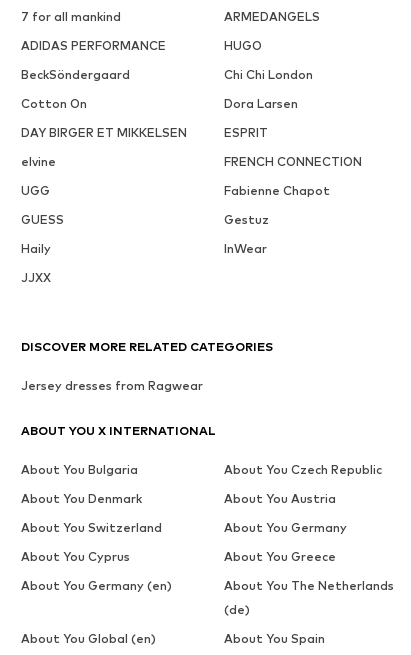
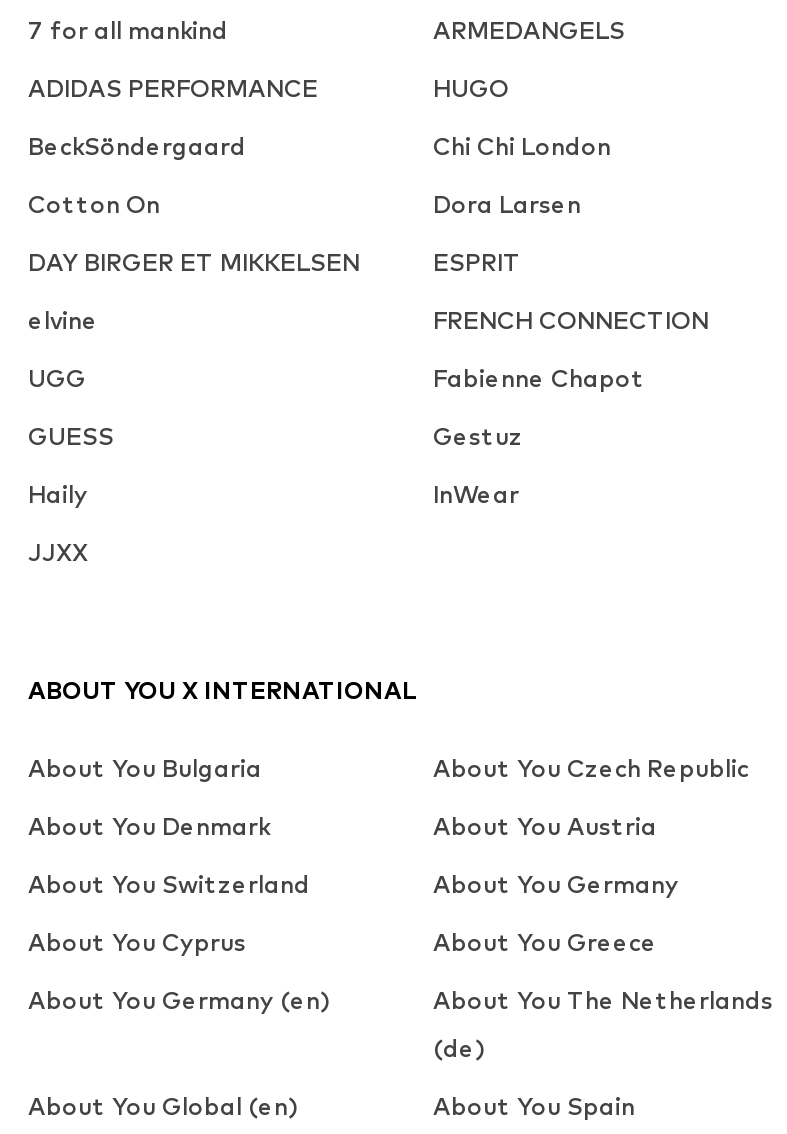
- DISCOVER MORE RELATED CATEGORIES
- Jersey dresses from Ragwear
